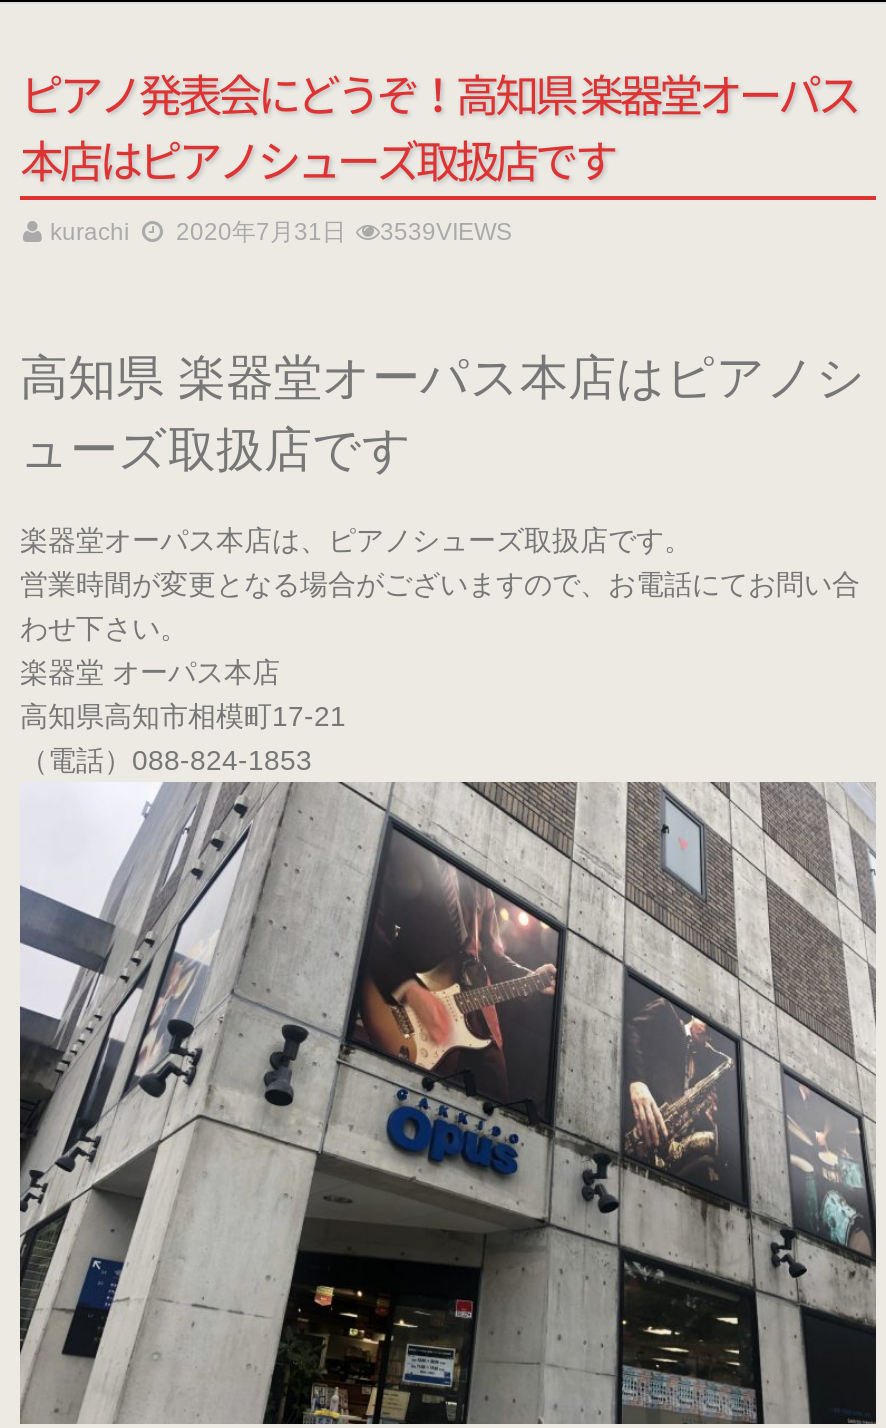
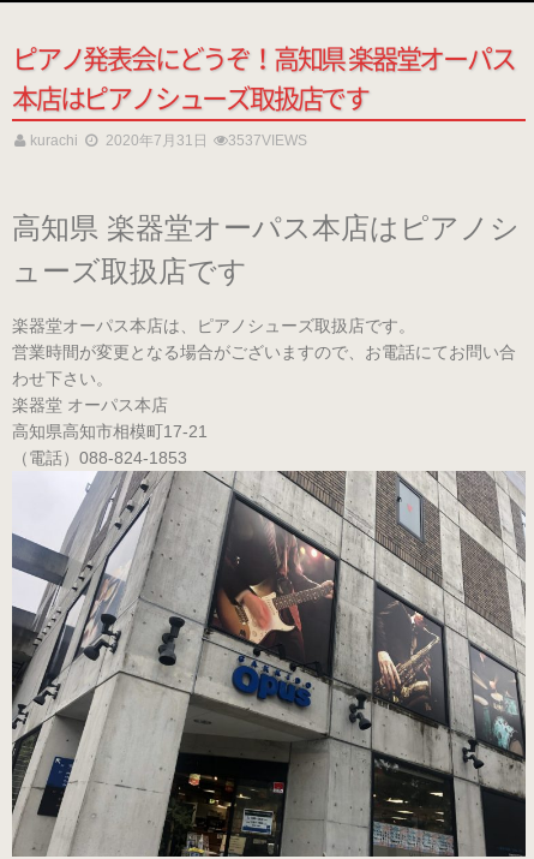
- kurachi 2020年7月31日 3539VIEWS
+ kurachi 2020年7月31日 3537VIEWS
